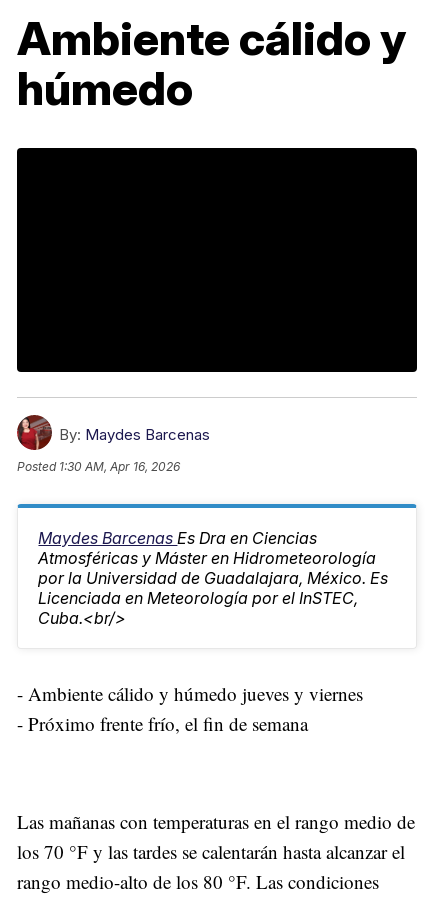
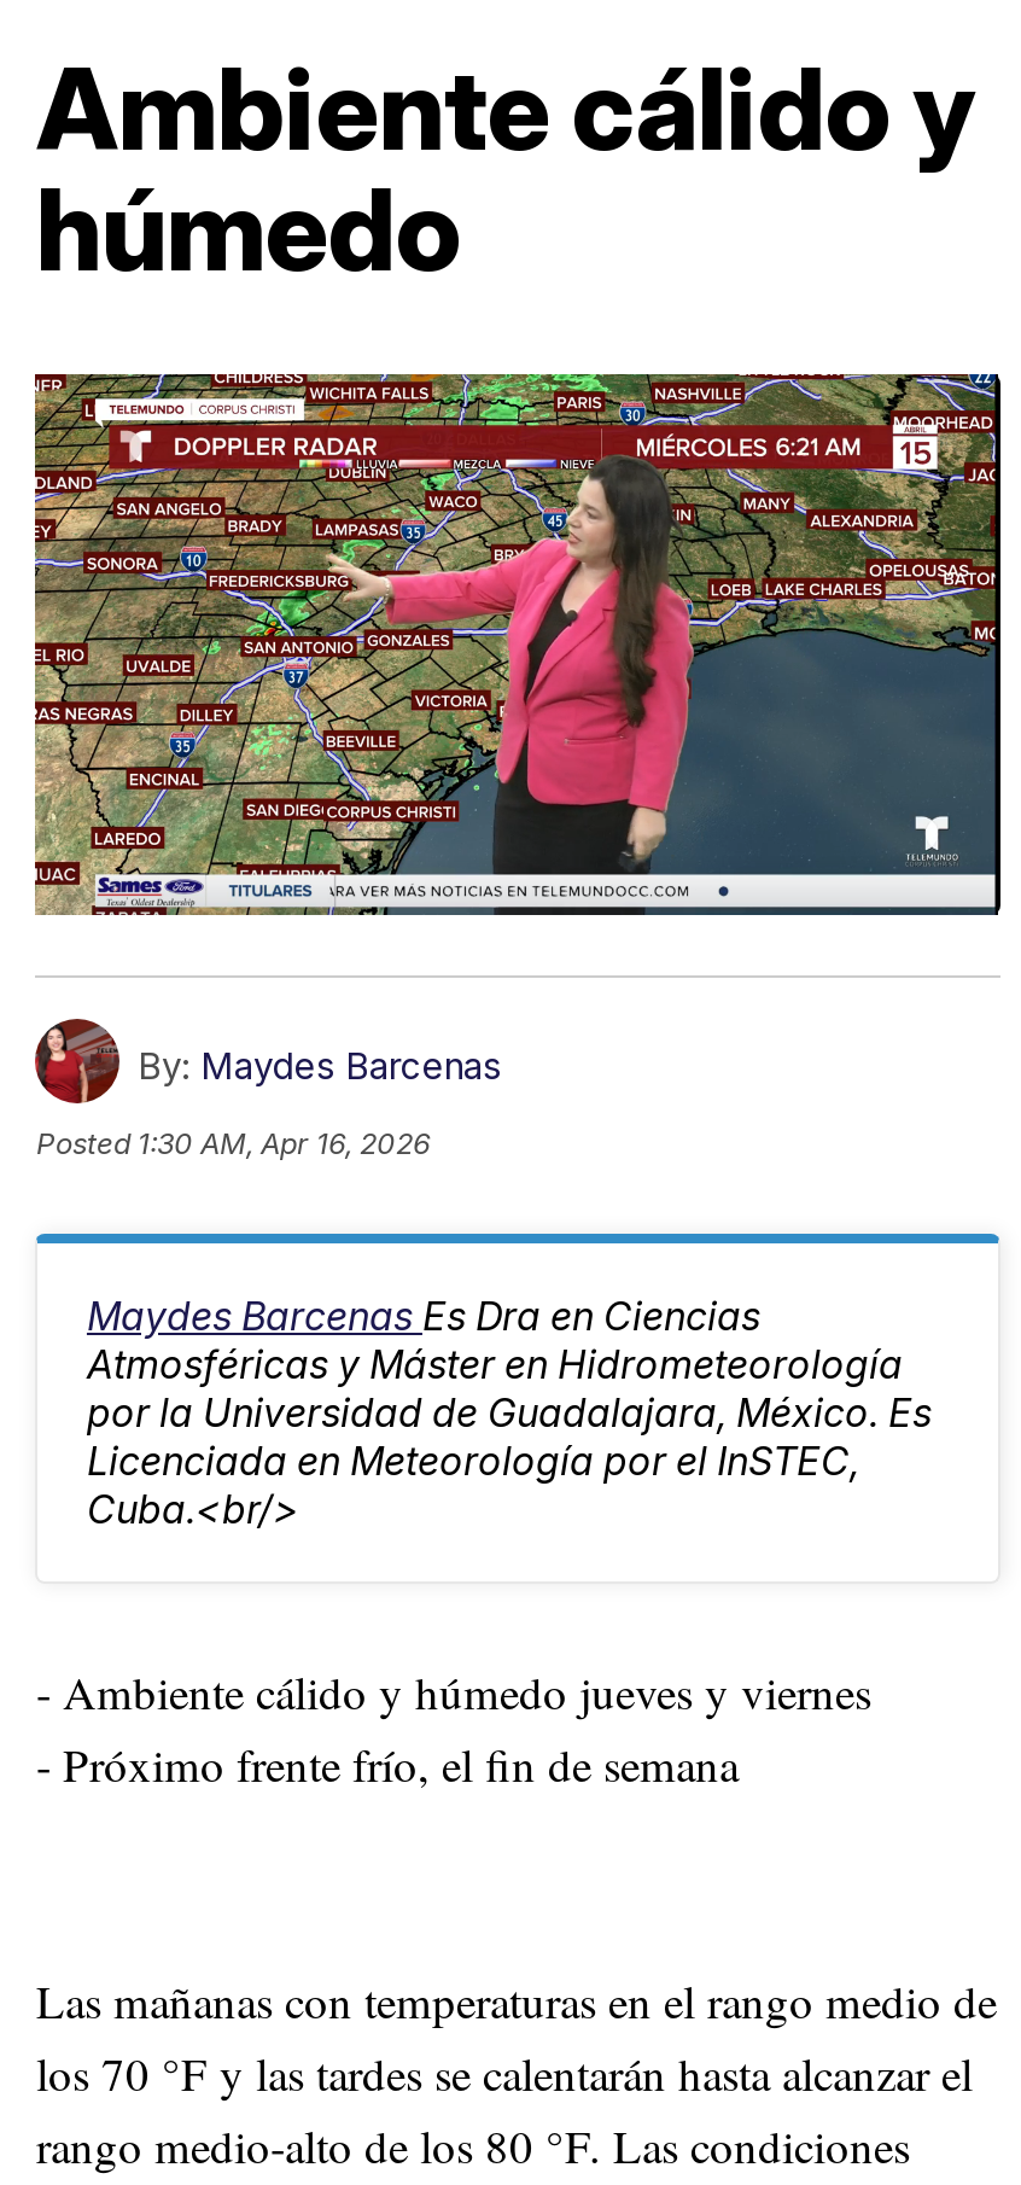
+ [image]
